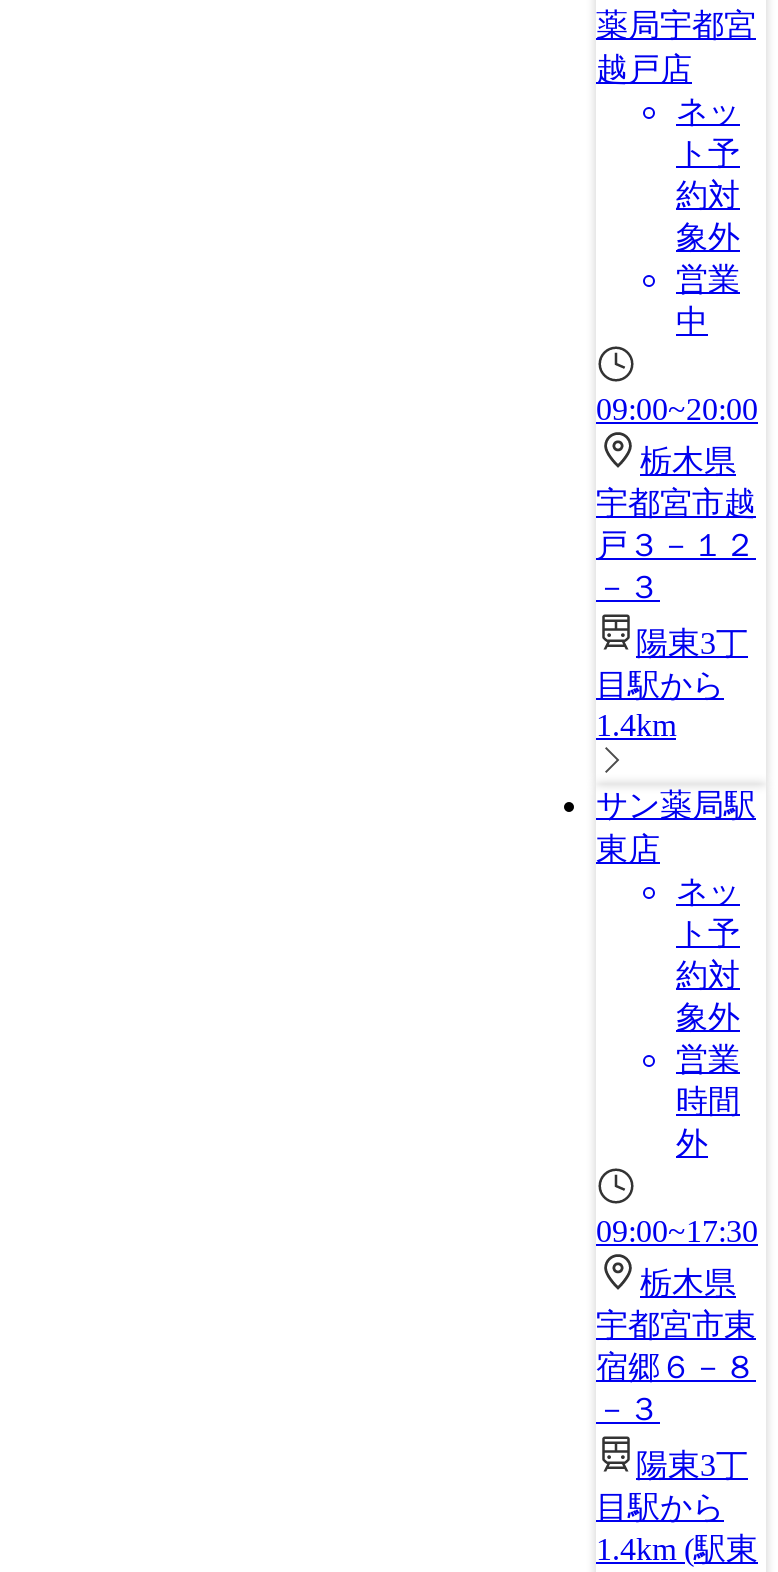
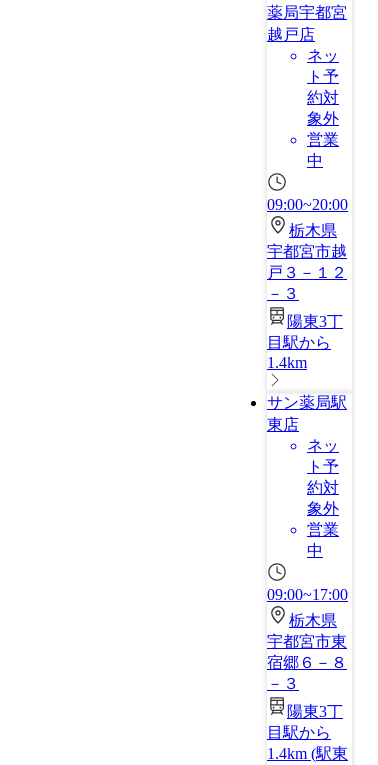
- 時間
- 外
+ 中

- 09:00~17:30
+ 09:00~17:00
